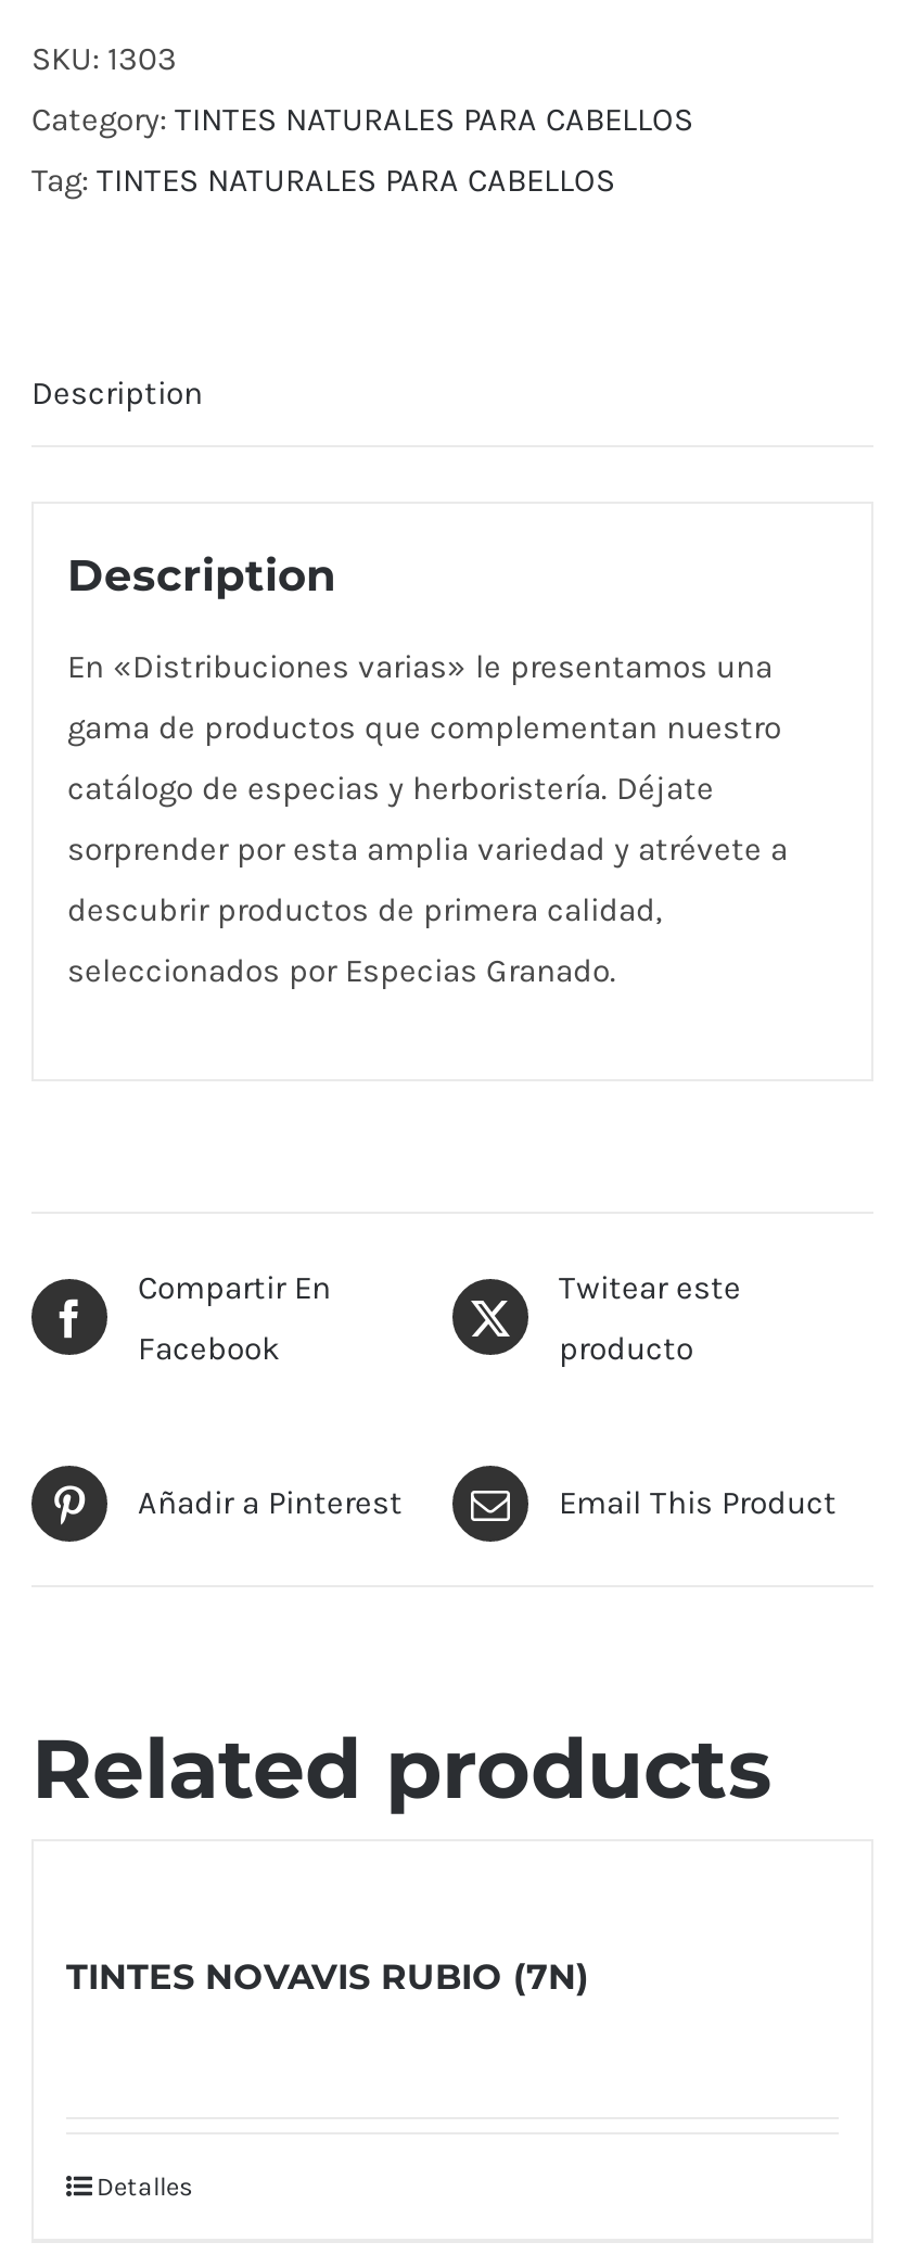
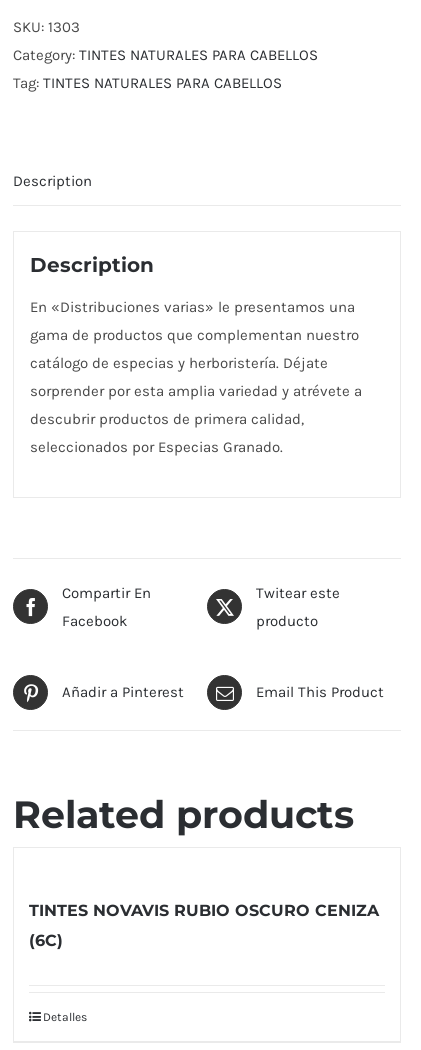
- TINTES NOVAVIS RUBIO (7N)
+ TINTES NOVAVIS RUBIO OSCURO CENIZA
+ (6C)
